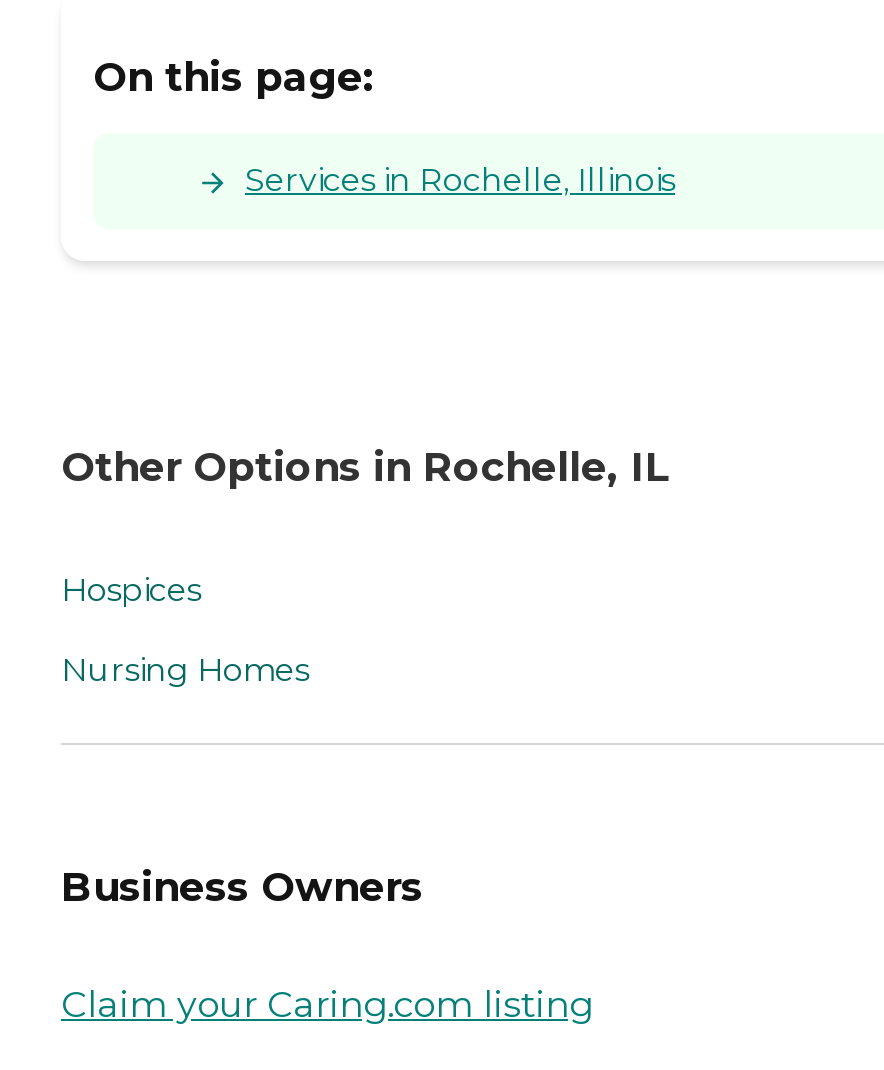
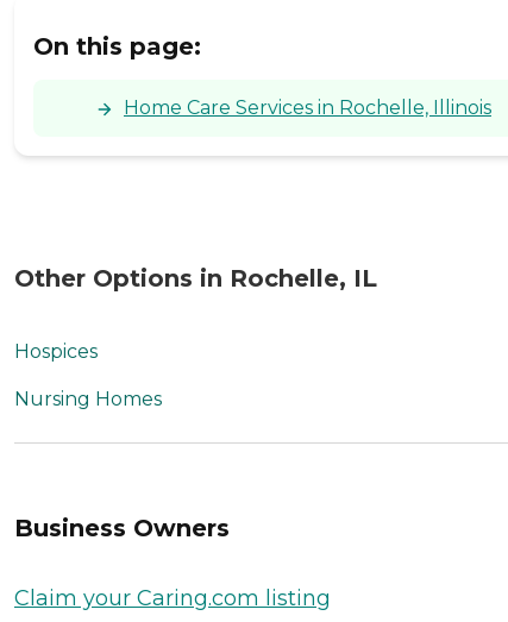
- Services in Rochelle, Illinois
+ Home Care Services in Rochelle, Illinois
